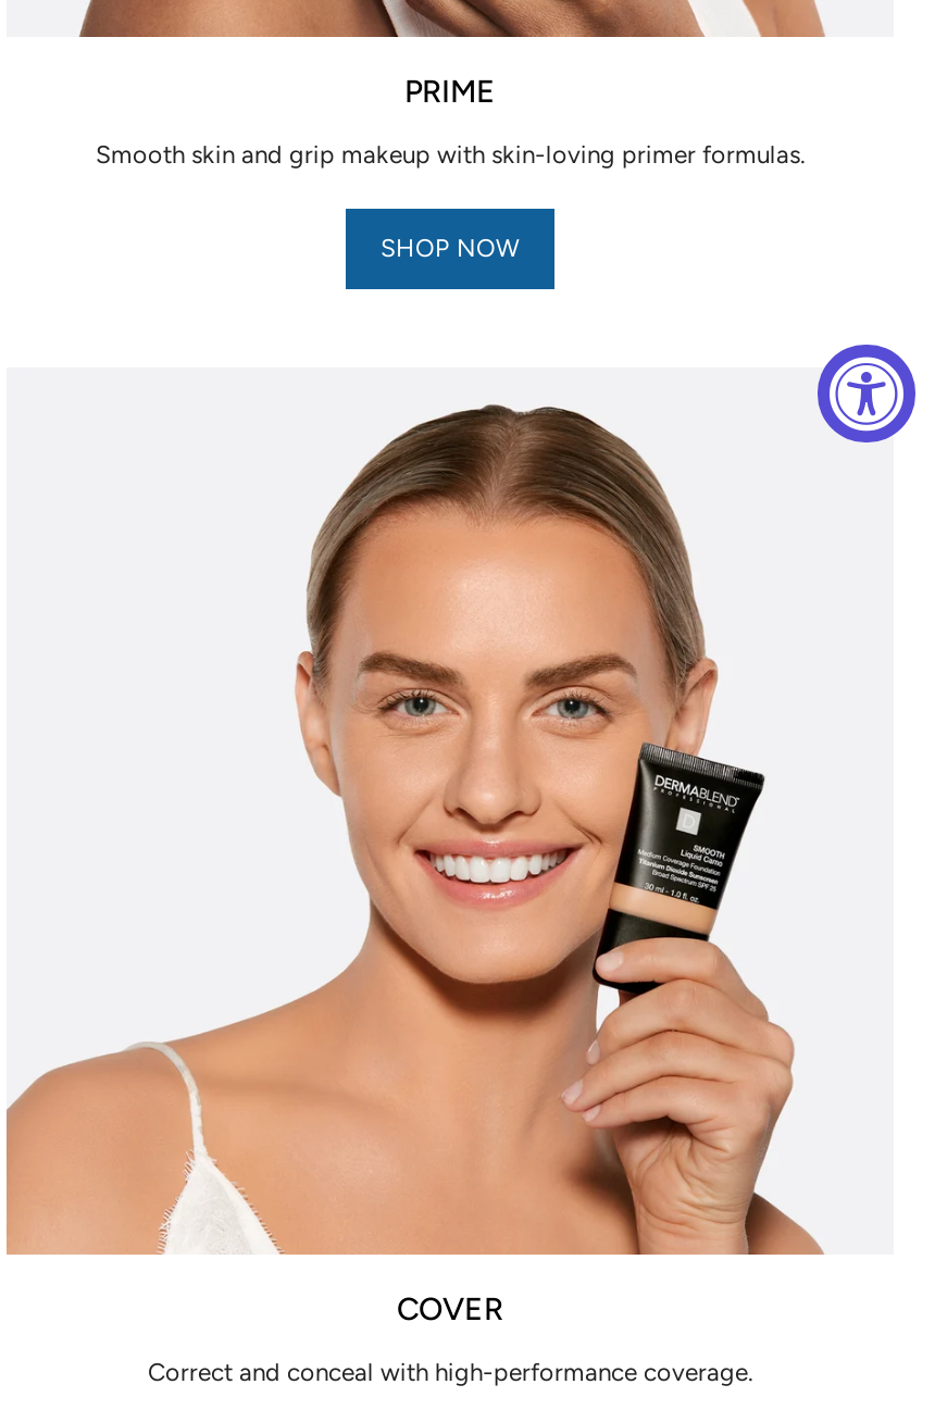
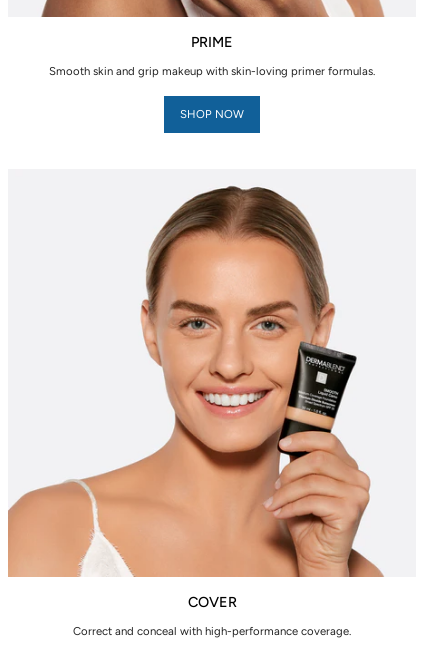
- [image]
